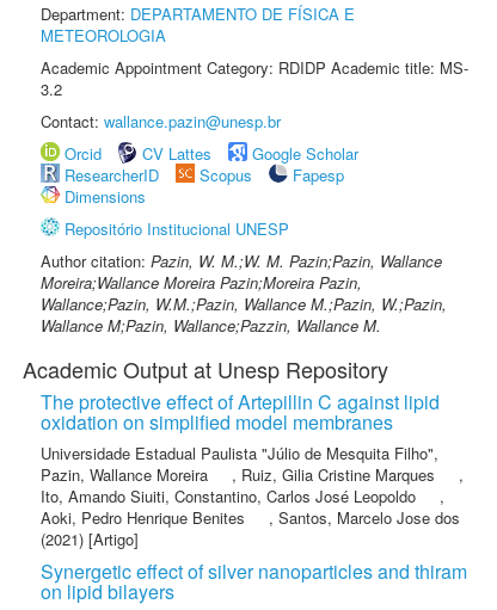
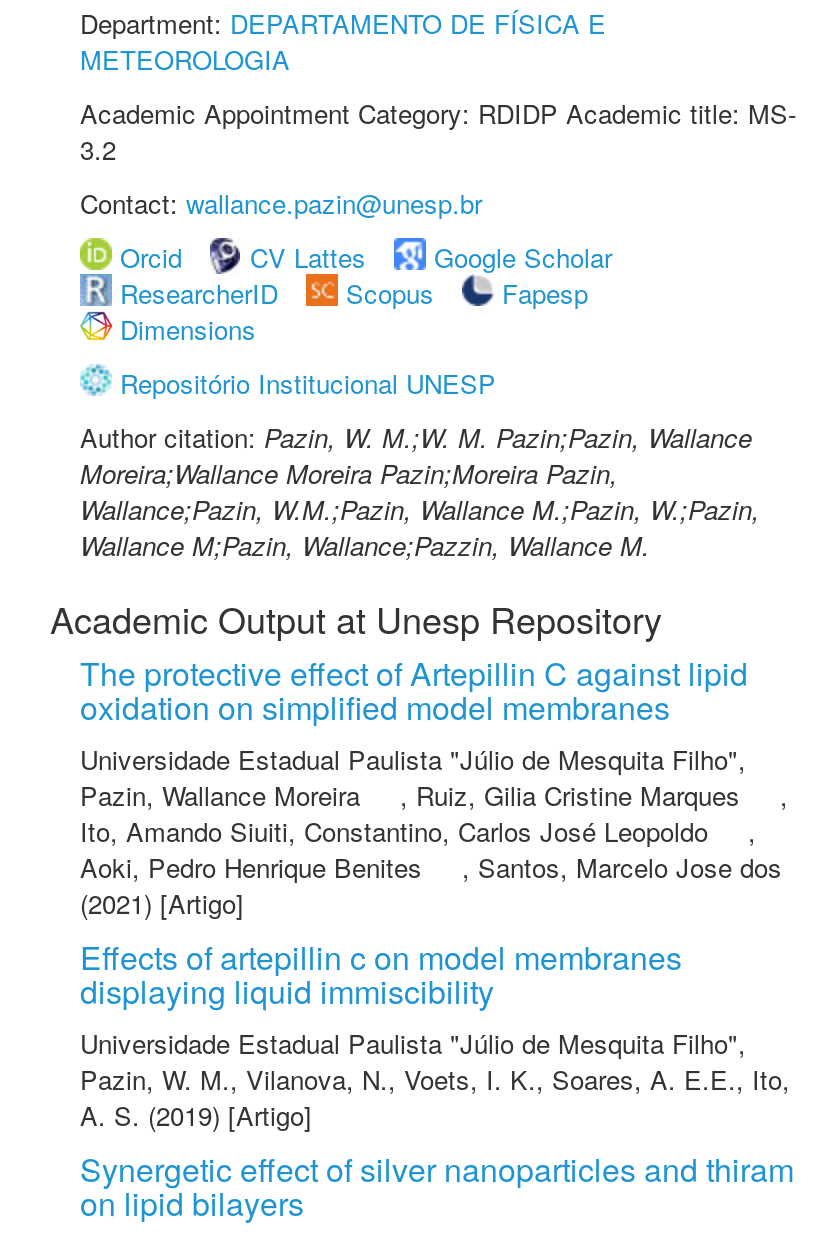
+ Effects of artepillin c on model membranes
+ displaying liquid immiscibility
+ Universidade Estadual Paulista "Júlio de Mesquita Filho",
+ Pazin, W. M., Vilanova, N., Voets, I. K., Soares, A. E.E., Ito,
+ A. S. (2019) [Artigo]
